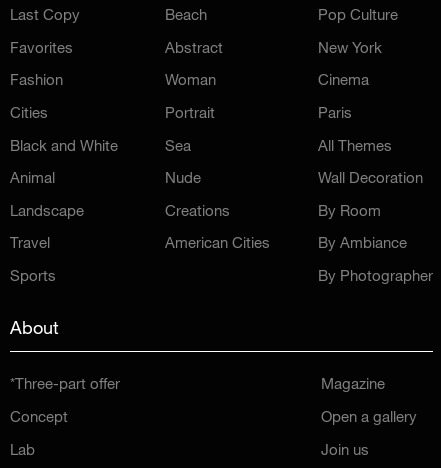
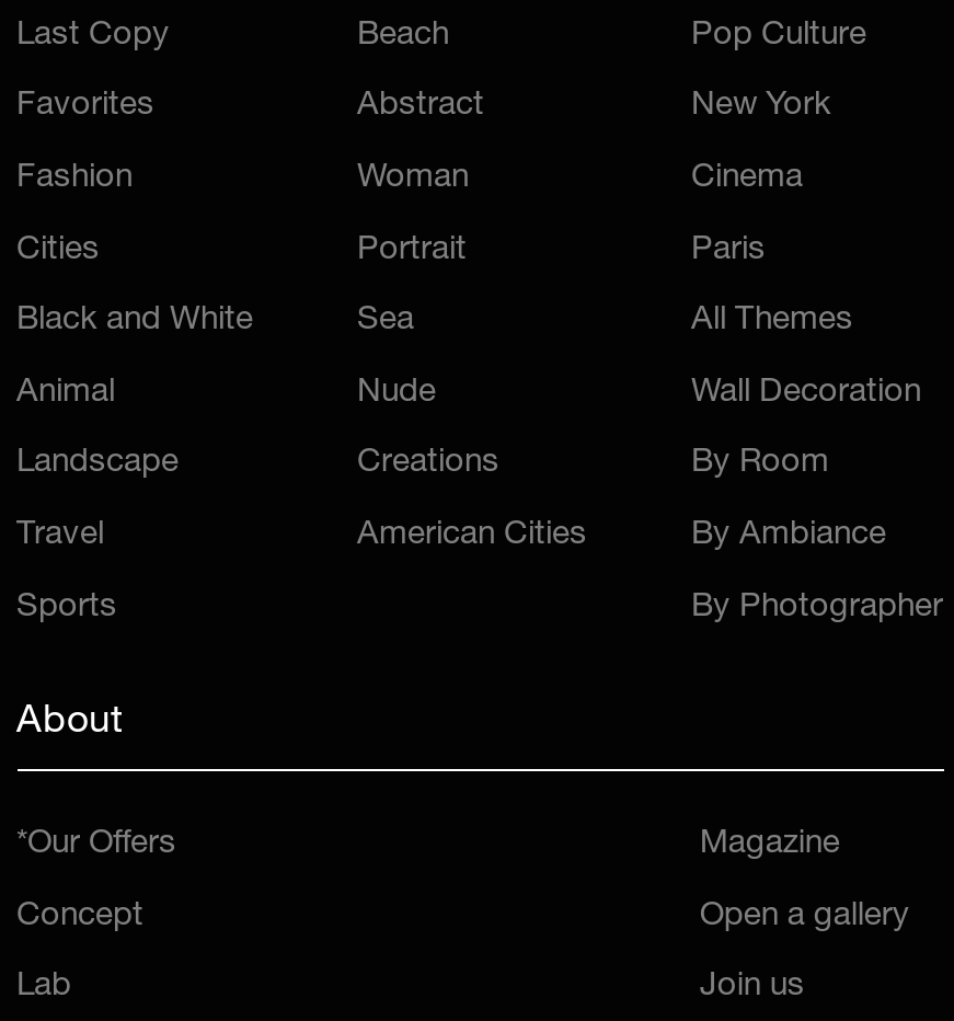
- *Three-part offer
+ *Our Offers
